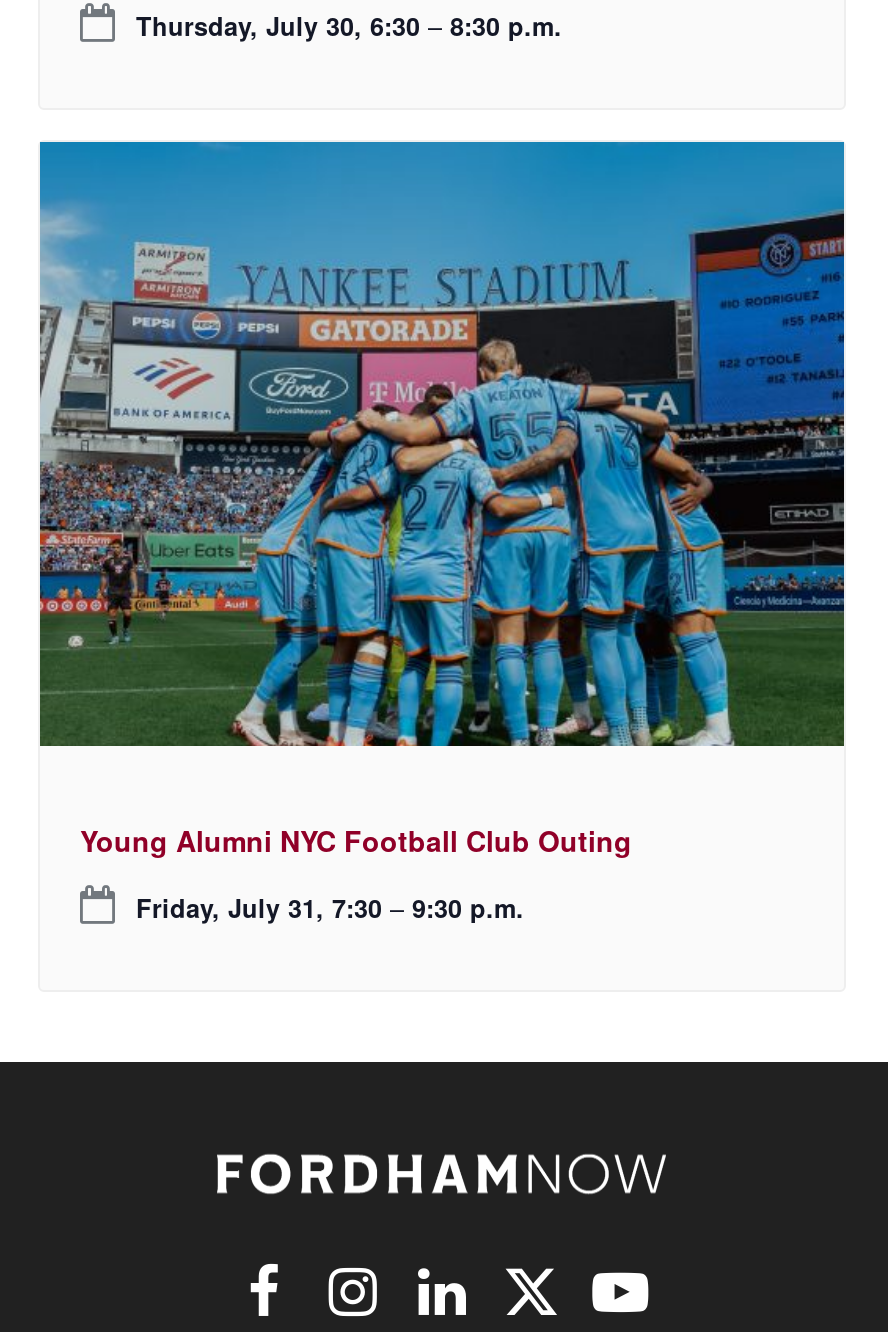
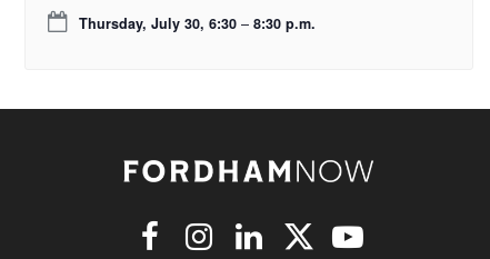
- [image]
- Young Alumni NYC Football Club Outing
- Friday, July 31, 7:30 – 9:30 p.m.
